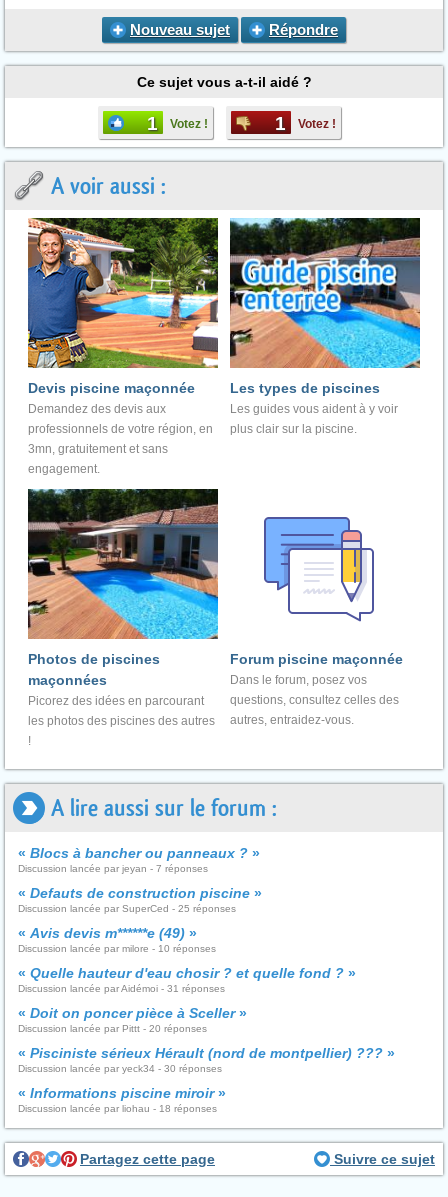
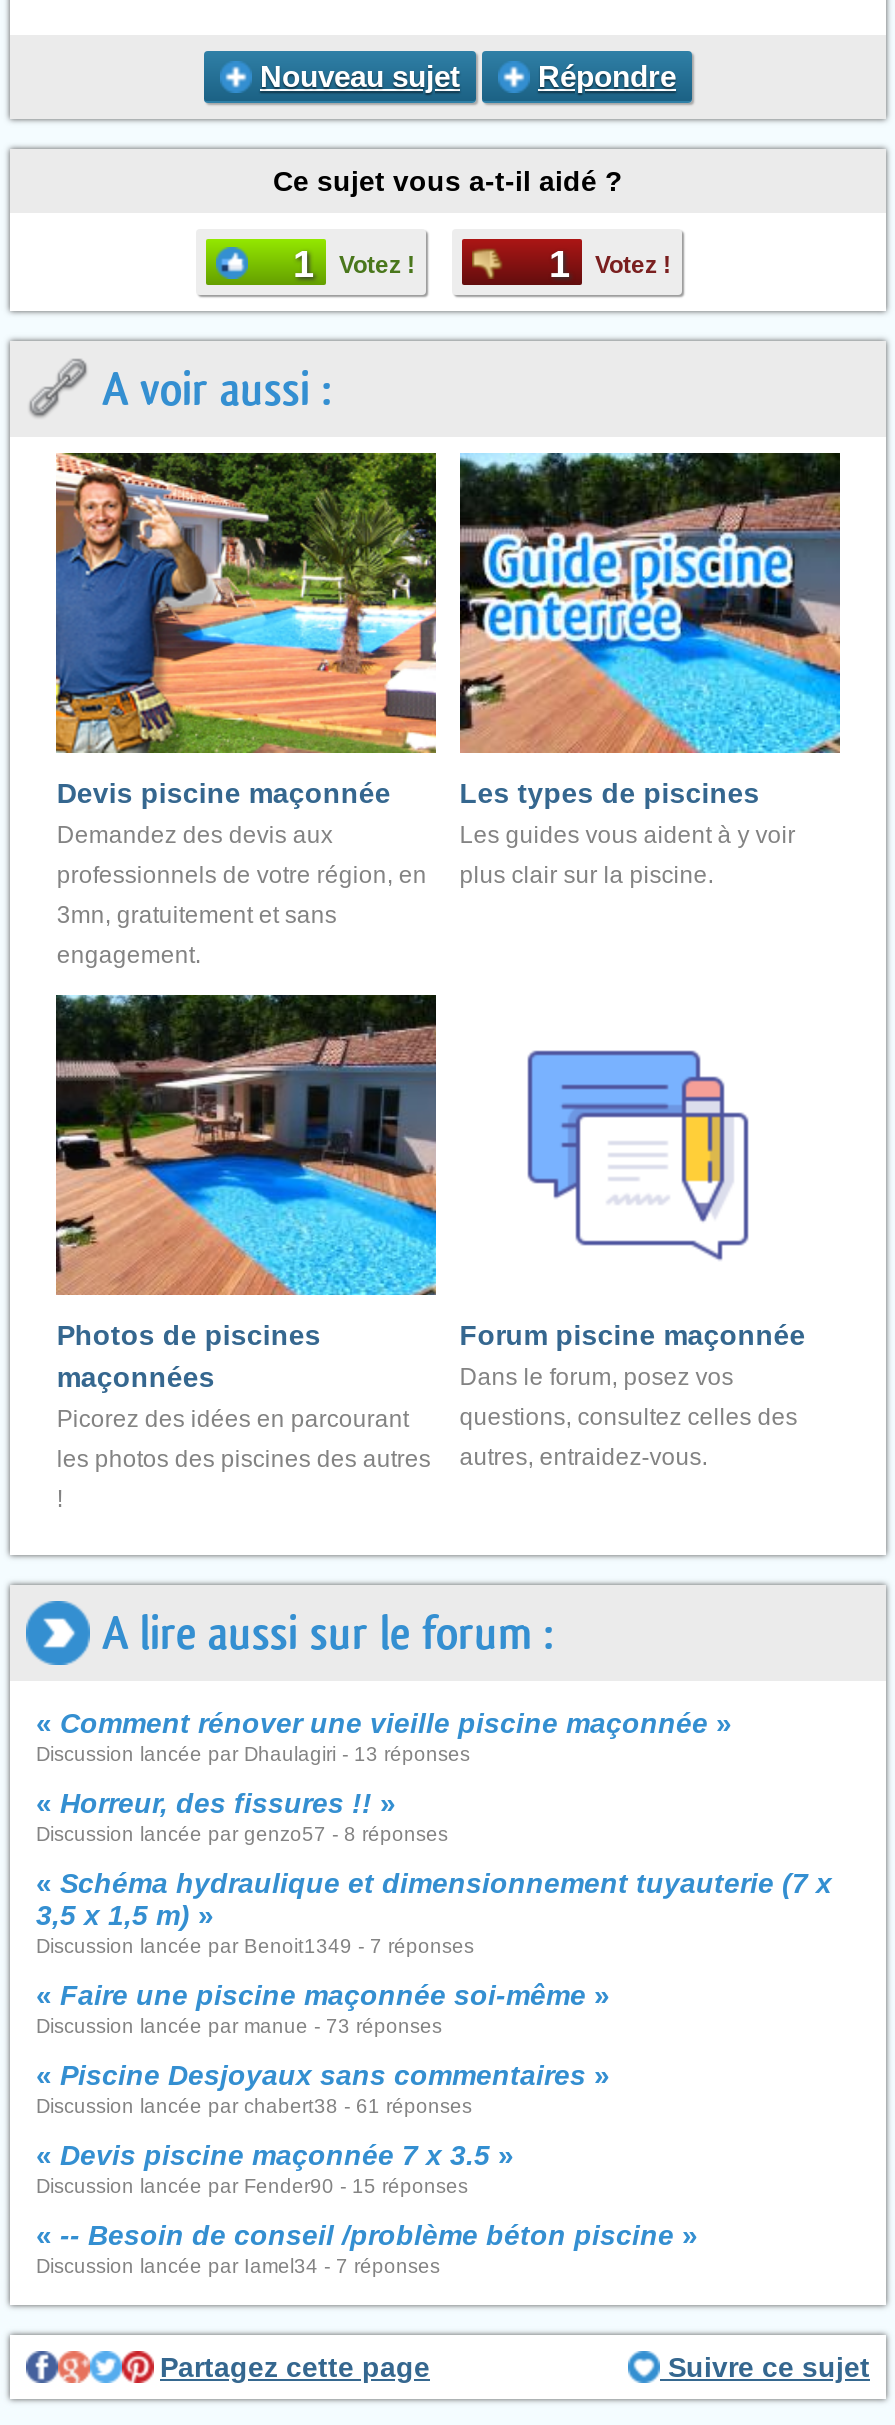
- «Blocs à bancher ou panneaux ?»
- Discussion lancée par jeyan - 7 réponses
+ «Comment rénover une vieille piscine maçonnée»
+ Discussion lancée par Dhaulagiri - 13 réponses

- «Defauts de construction piscine»
- Discussion lancée par SuperCed - 25 réponses
+ «Horreur, des fissures !!»
+ Discussion lancée par genzo57 - 8 réponses

- «Avis devis m******e (49)»
- Discussion lancée par milore - 10 réponses
+ «Schéma hydraulique et dimensionnement tuyauterie (7 x
+ 3,5 x 1,5 m)»
+ Discussion lancée par Benoit1349 - 7 réponses

- «Quelle hauteur d'eau chosir ? et quelle fond ?»
- Discussion lancée par Aidémoi - 31 réponses
+ «Faire une piscine maçonnée soi-même»
+ Discussion lancée par manue - 73 réponses

- «Doit on poncer pièce à Sceller»
- Discussion lancée par Pittt - 20 réponses
+ «Piscine Desjoyaux sans commentaires»
+ Discussion lancée par chabert38 - 61 réponses

- «Pisciniste sérieux Hérault (nord de montpellier) ???»
- Discussion lancée par yeck34 - 30 réponses
+ «Devis piscine maçonnée 7 x 3.5»
+ Discussion lancée par Fender90 - 15 réponses

- «Informations piscine miroir»
- Discussion lancée par liohau - 18 réponses
+ «-- Besoin de conseil /problème béton piscine»
+ Discussion lancée par Iamel34 - 7 réponses
